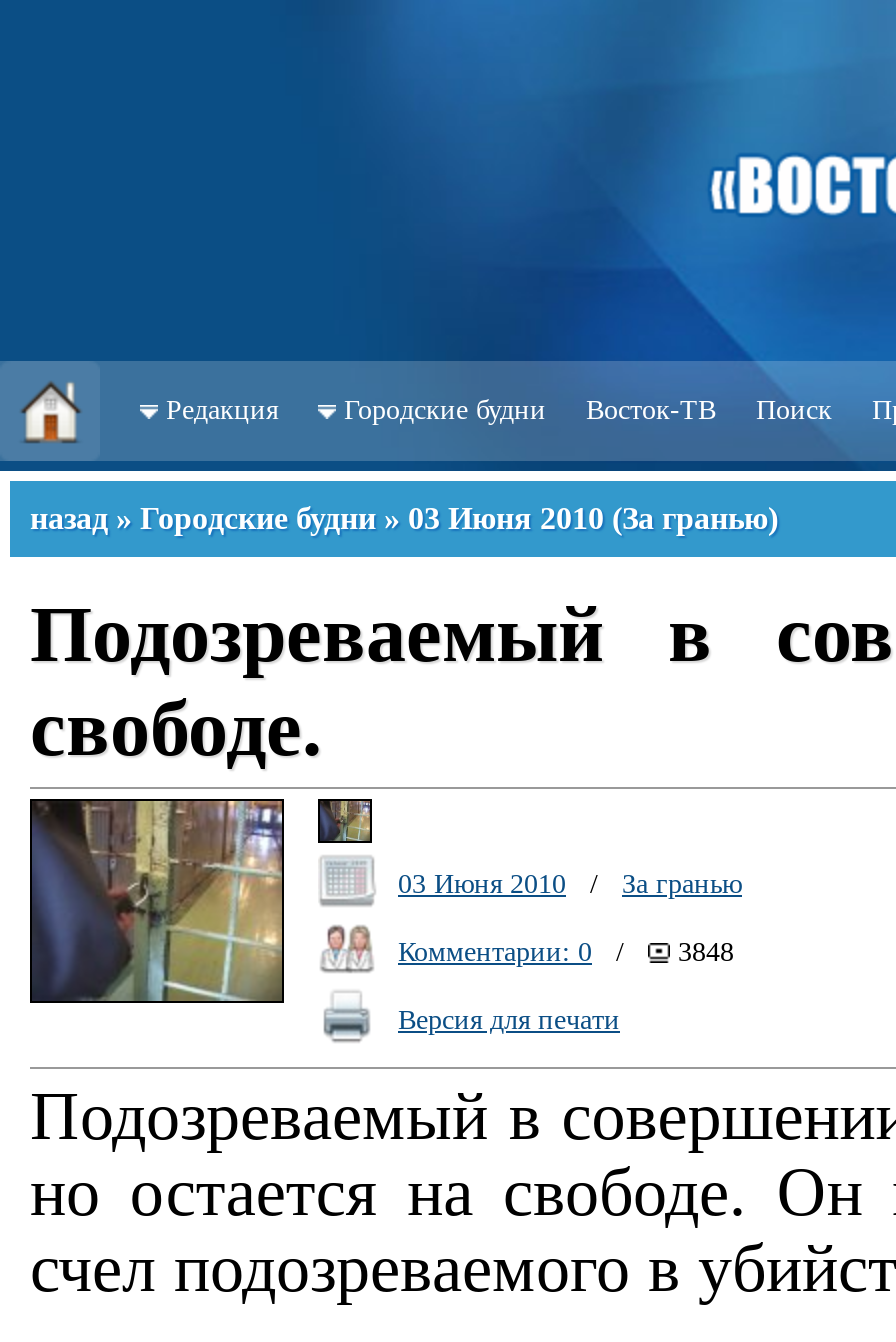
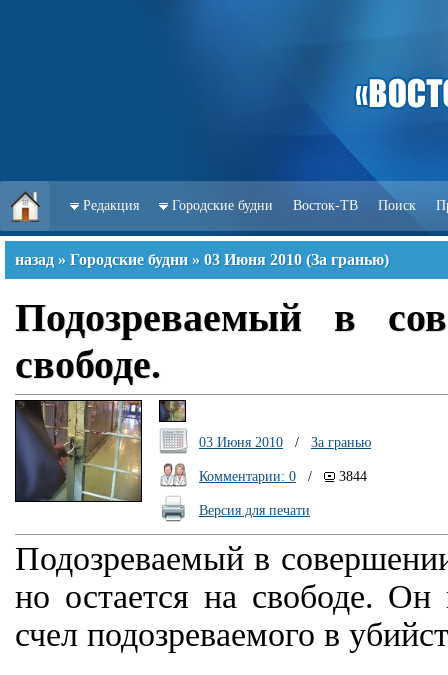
- Комментарии: 0 / 3848
+ Комментарии: 0 / 3844
